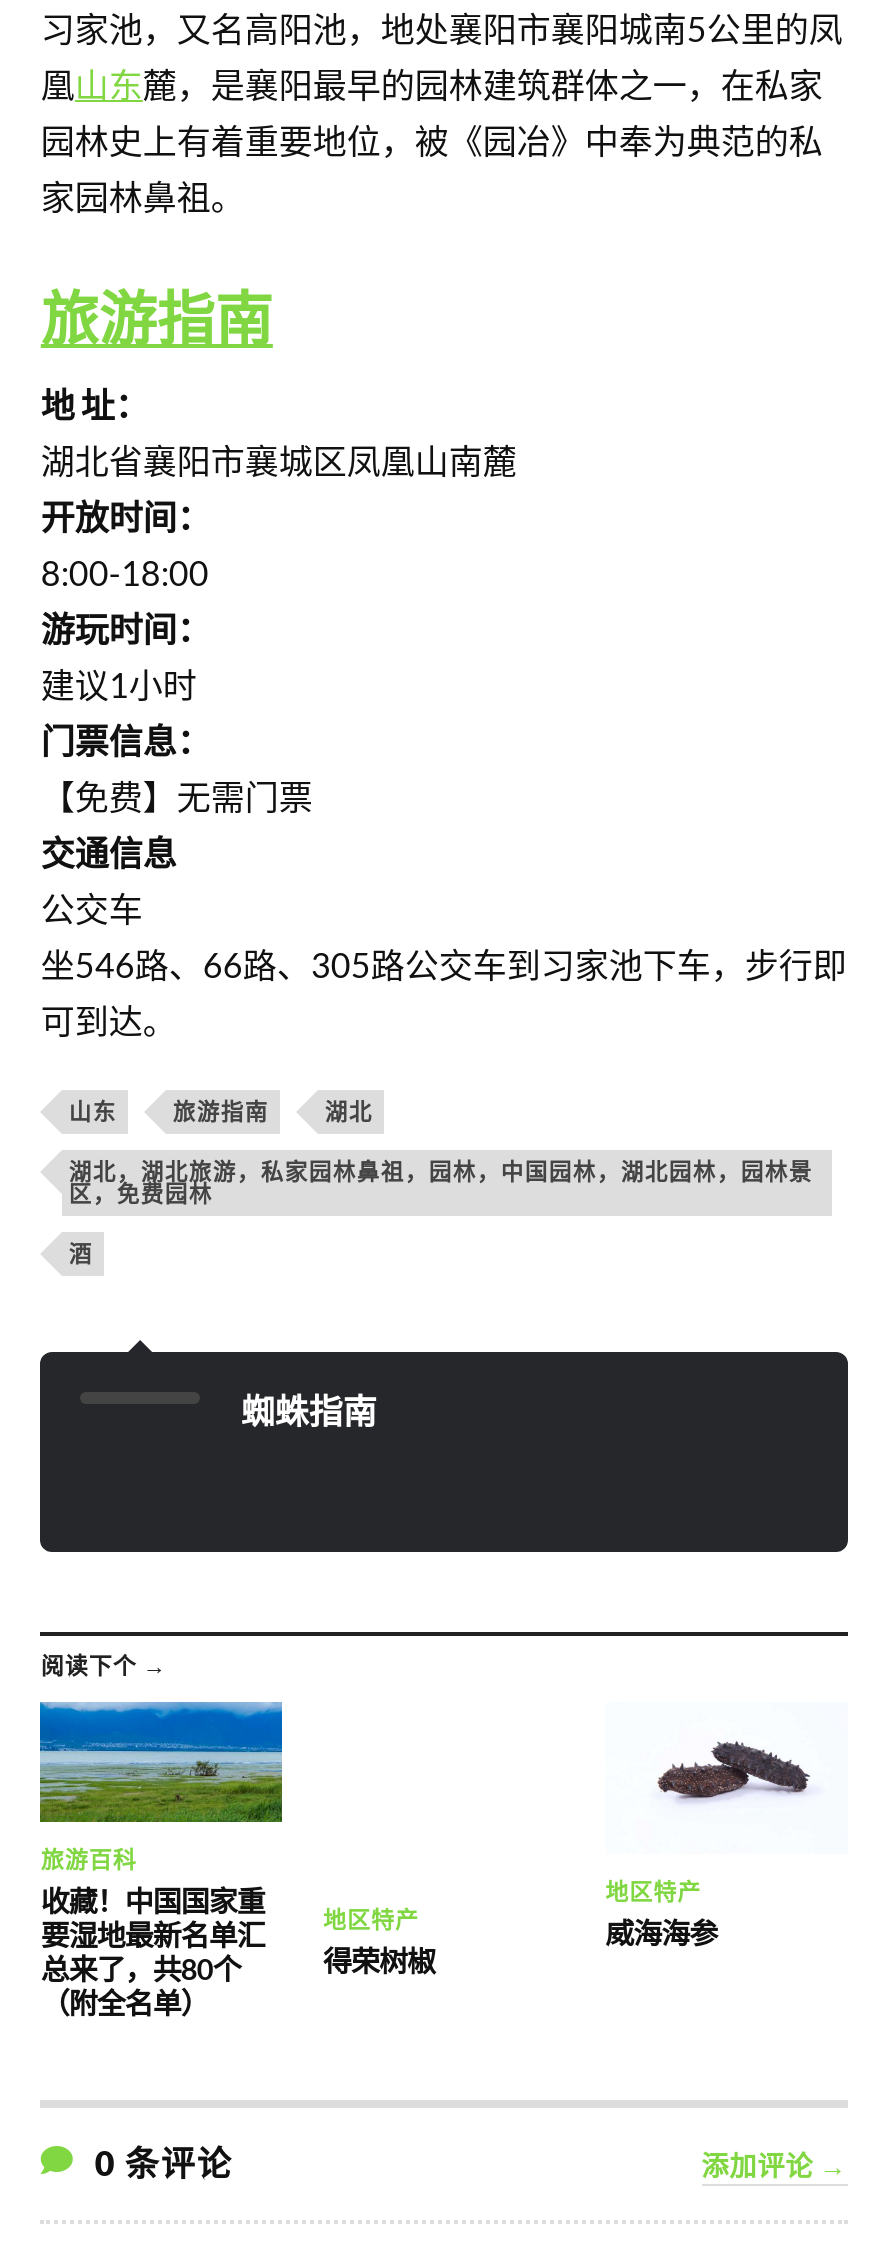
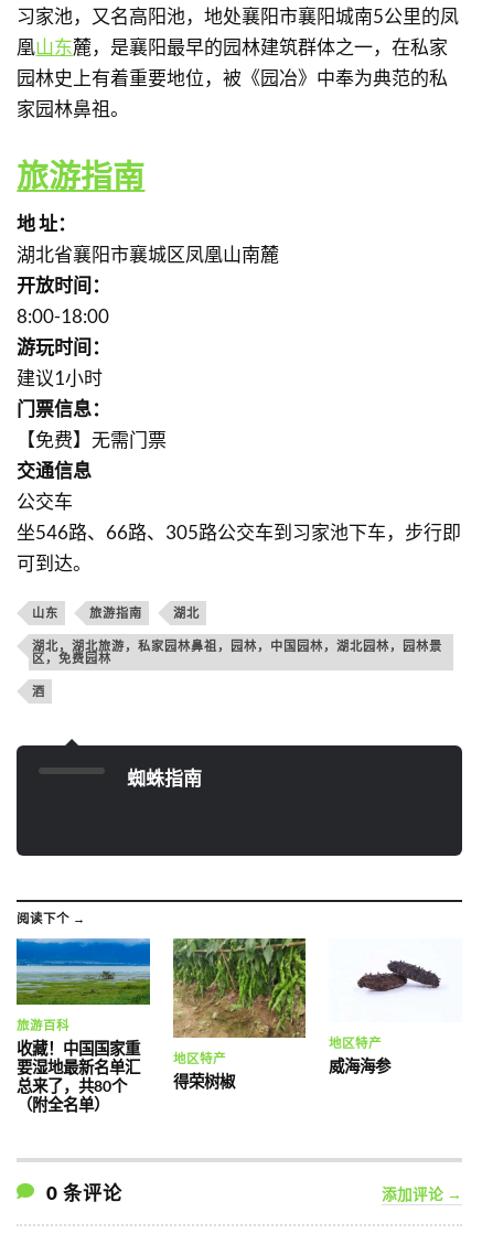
+ [image]
